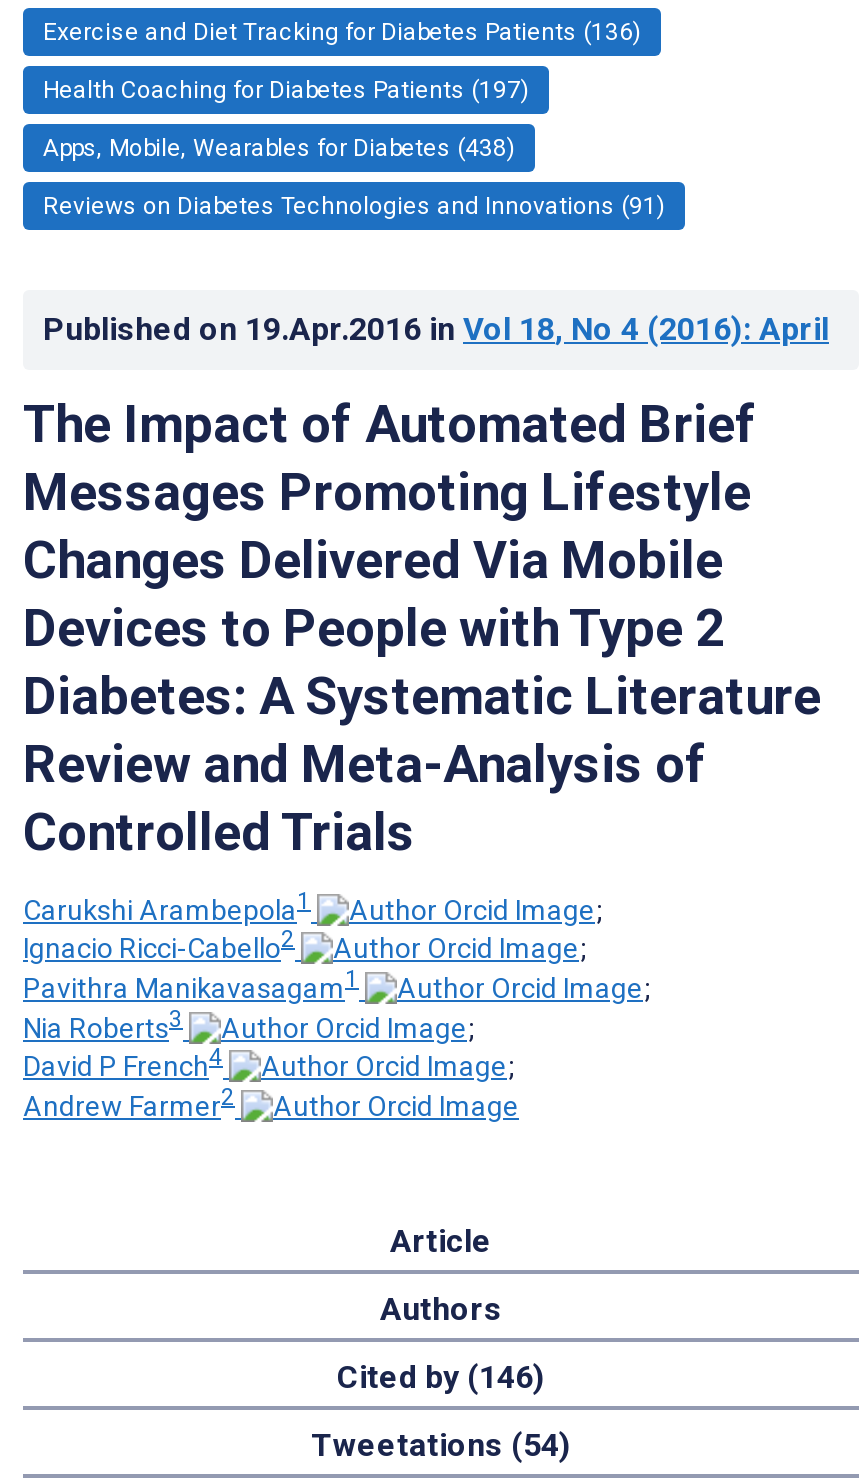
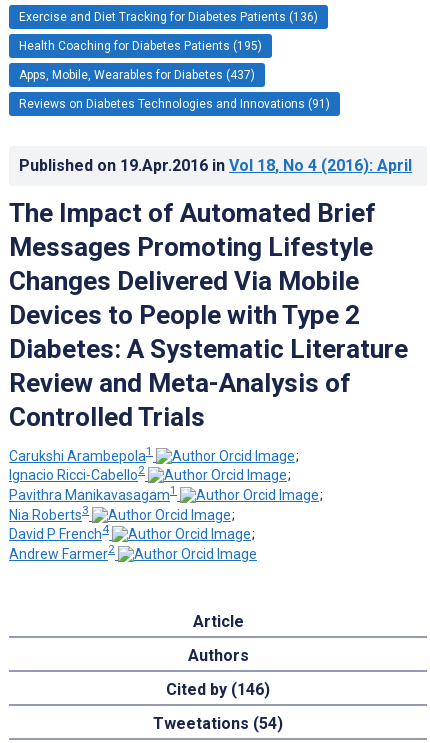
- Health Coaching for Diabetes Patients (197)
+ Health Coaching for Diabetes Patients (195)

- Apps, Mobile, Wearables for Diabetes (438)
+ Apps, Mobile, Wearables for Diabetes (437)
